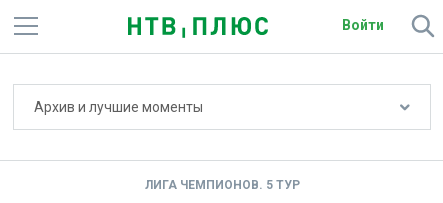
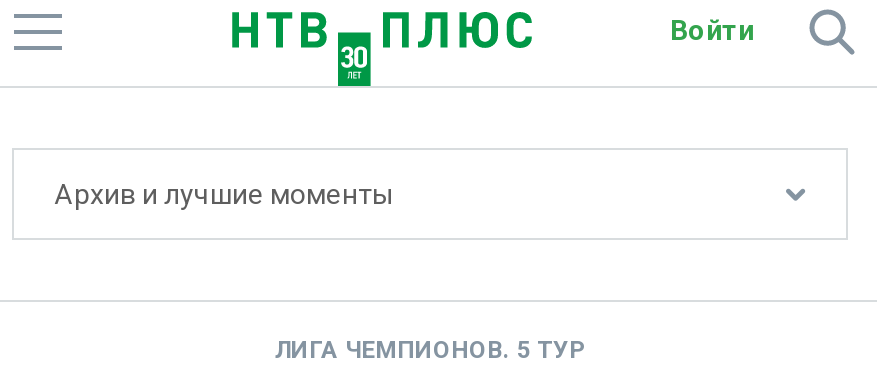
- [image]
+ [image]
